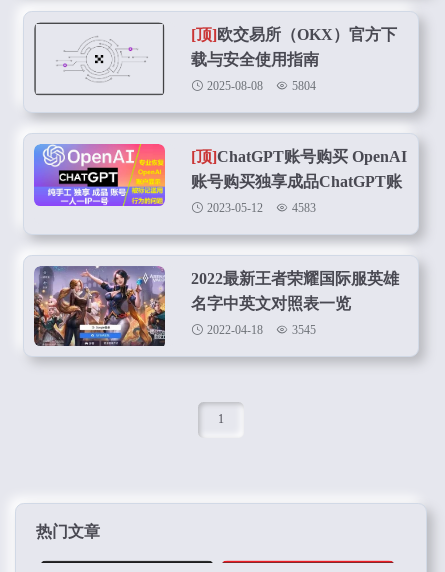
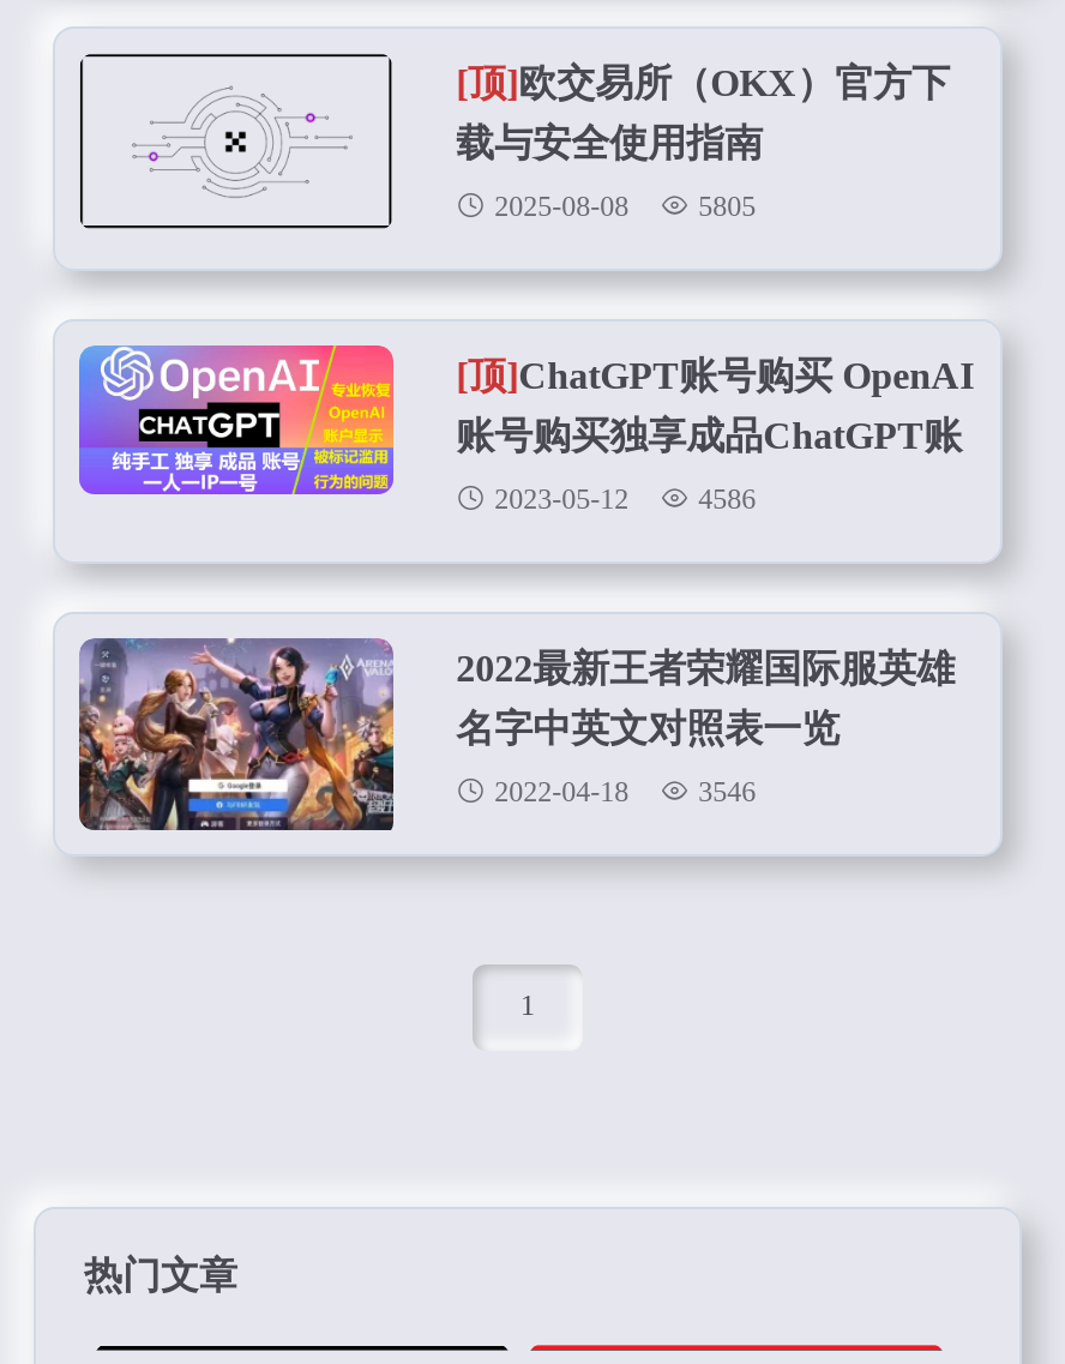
- 5804
+ 5805

- 4583
+ 4586

- 3545
+ 3546
